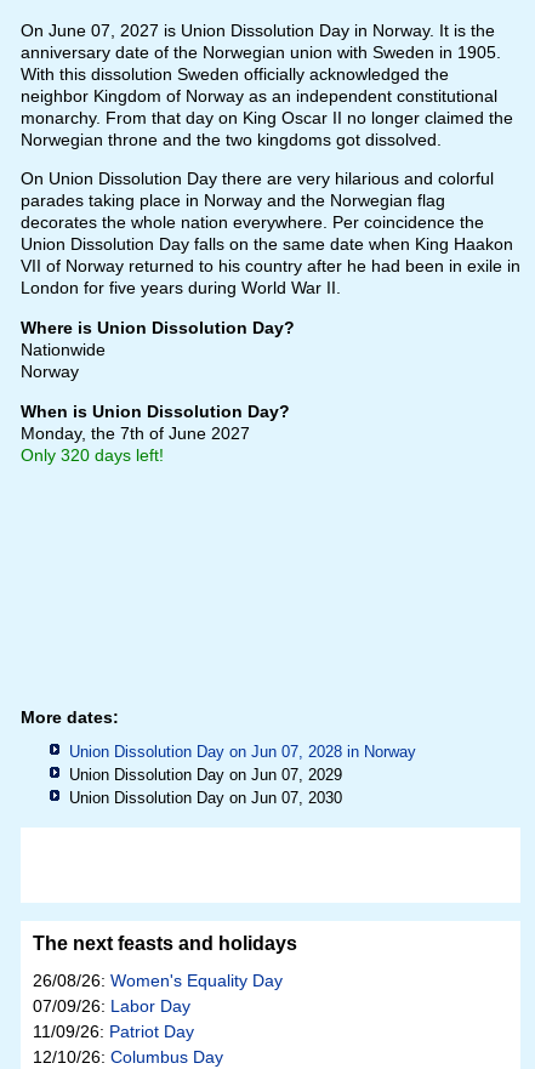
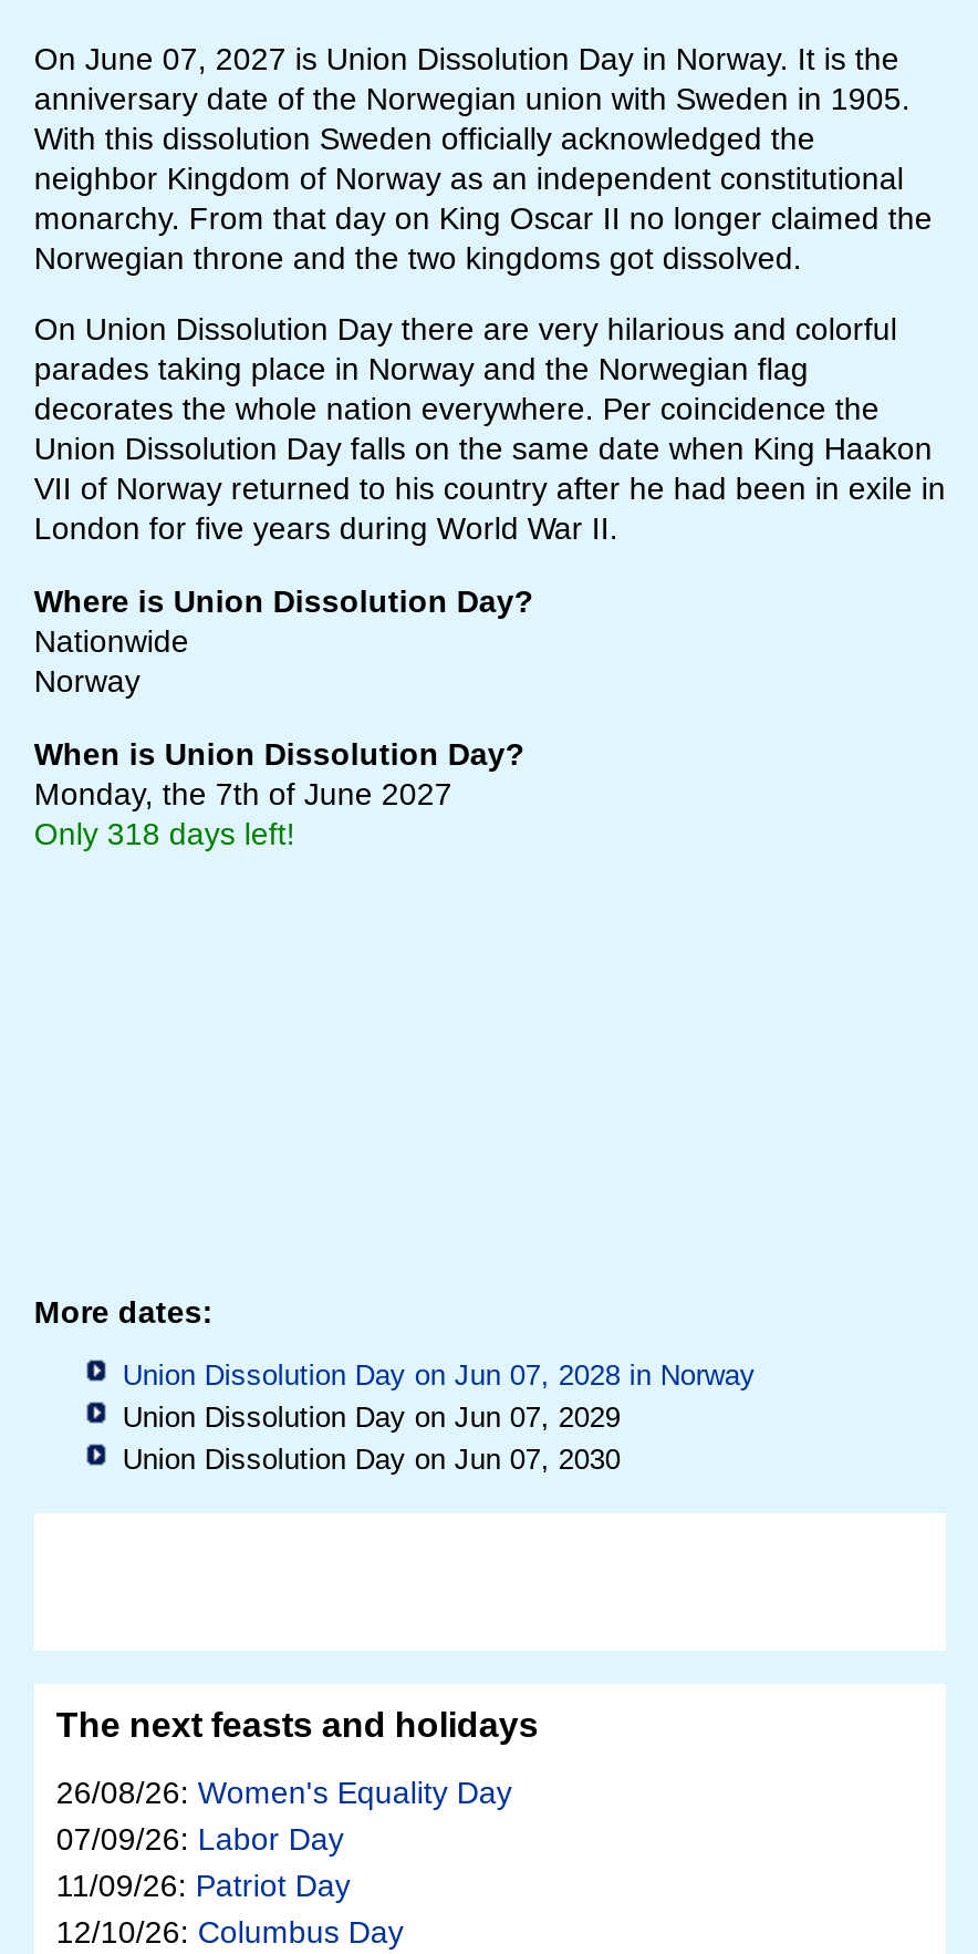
- Only 320 days left!
+ Only 318 days left!
